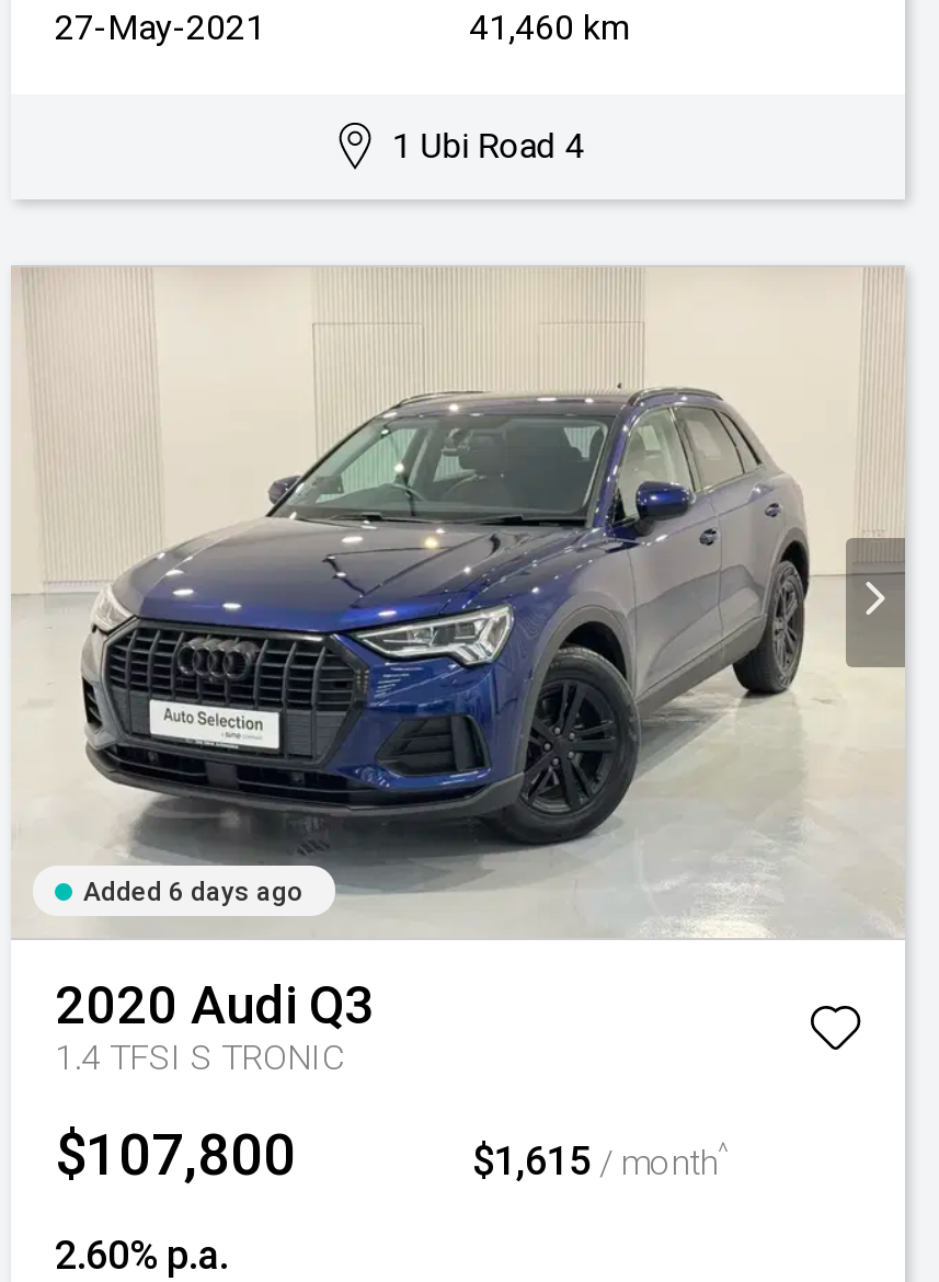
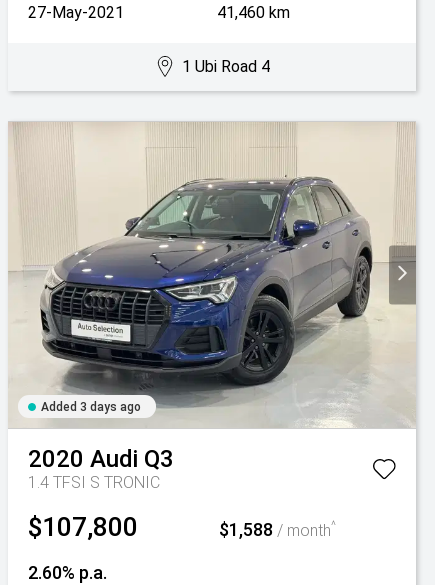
- Added 6 days ago
+ Added 3 days ago

- $1,615 / month^
+ $1,588 / month^
